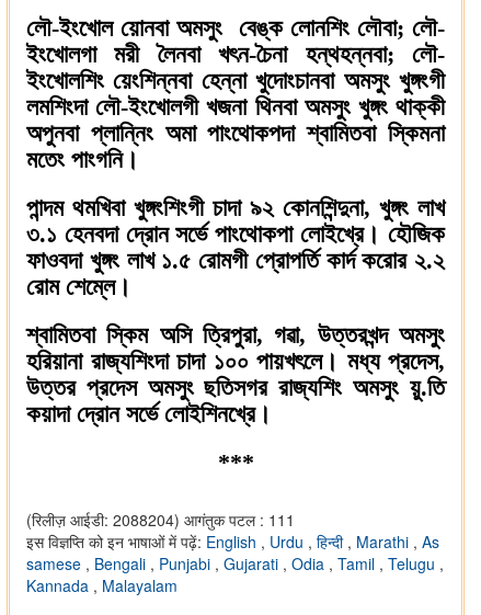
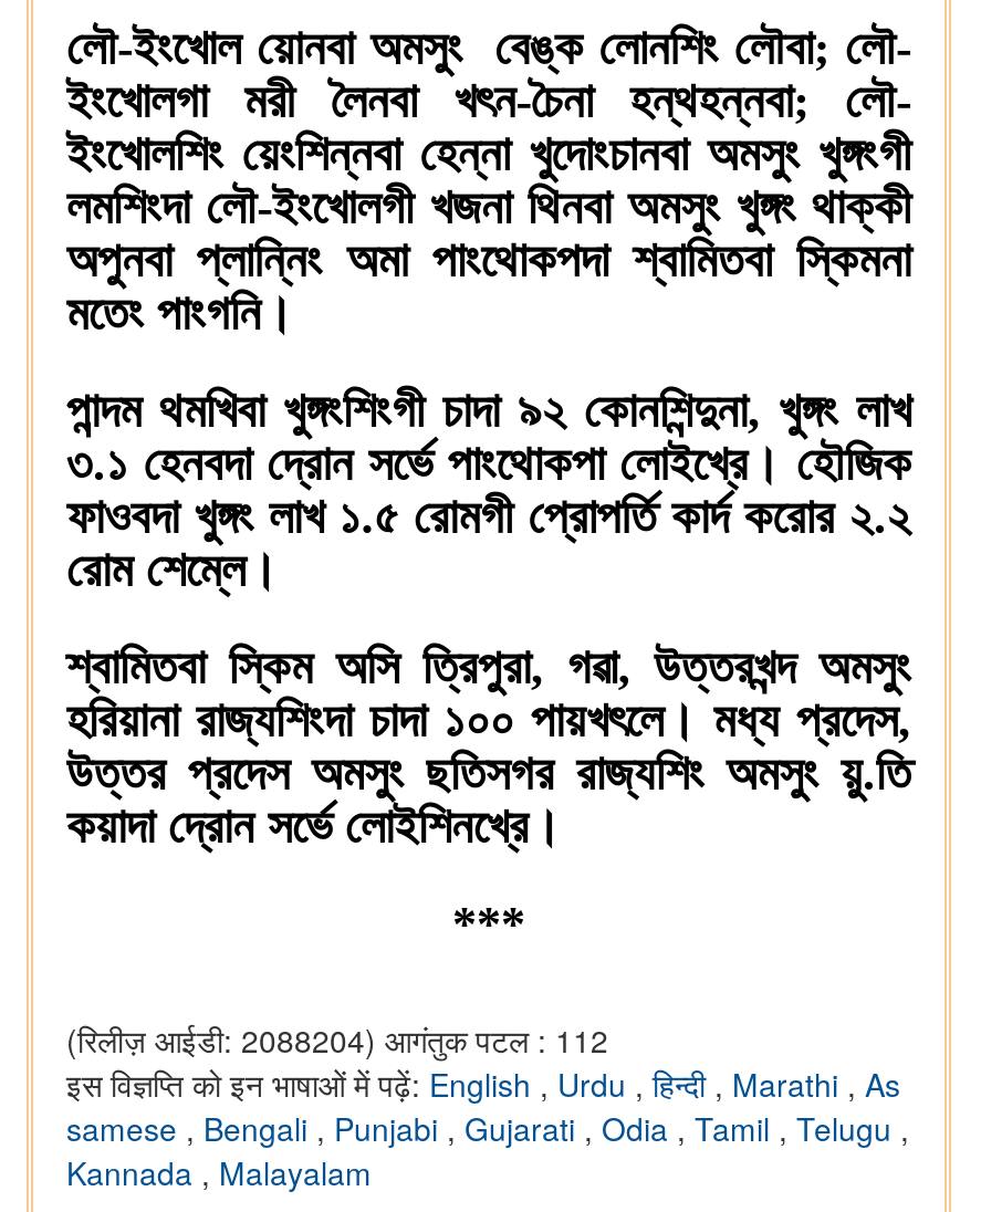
- (रिलीज़ आईडी: 2088204) आगंतुक पटल : 111
+ (रिलीज़ आईडी: 2088204) आगंतुक पटल : 112
